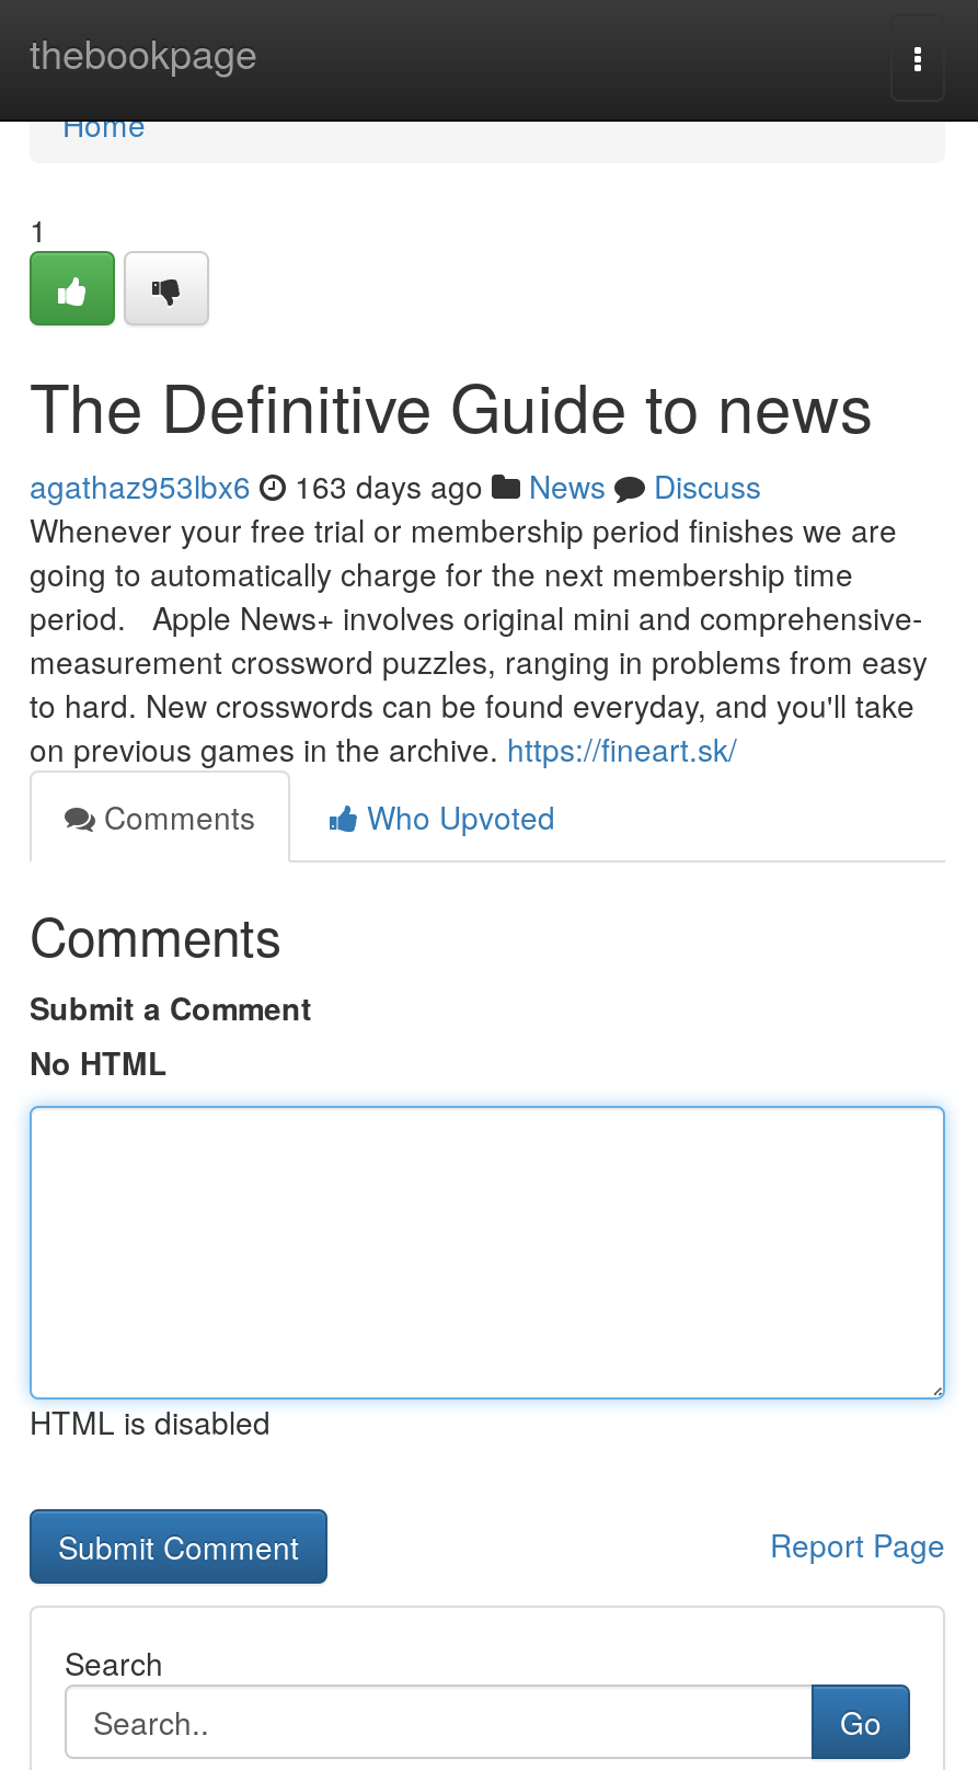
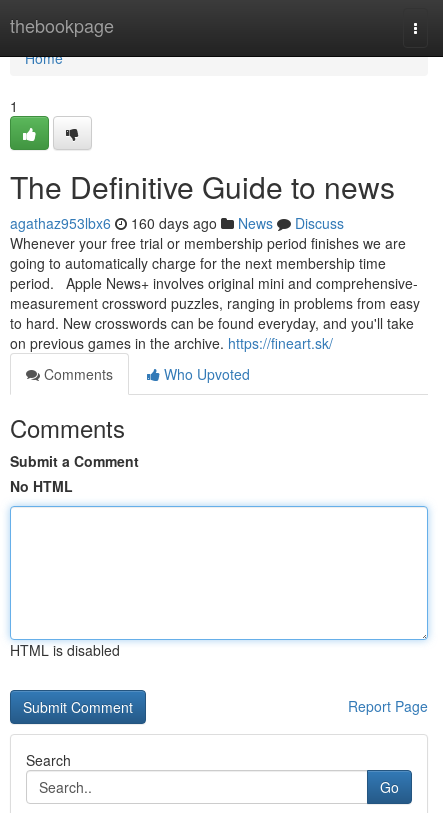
- agathaz953lbx6 163 days ago News Discuss
+ agathaz953lbx6 160 days ago News Discuss
